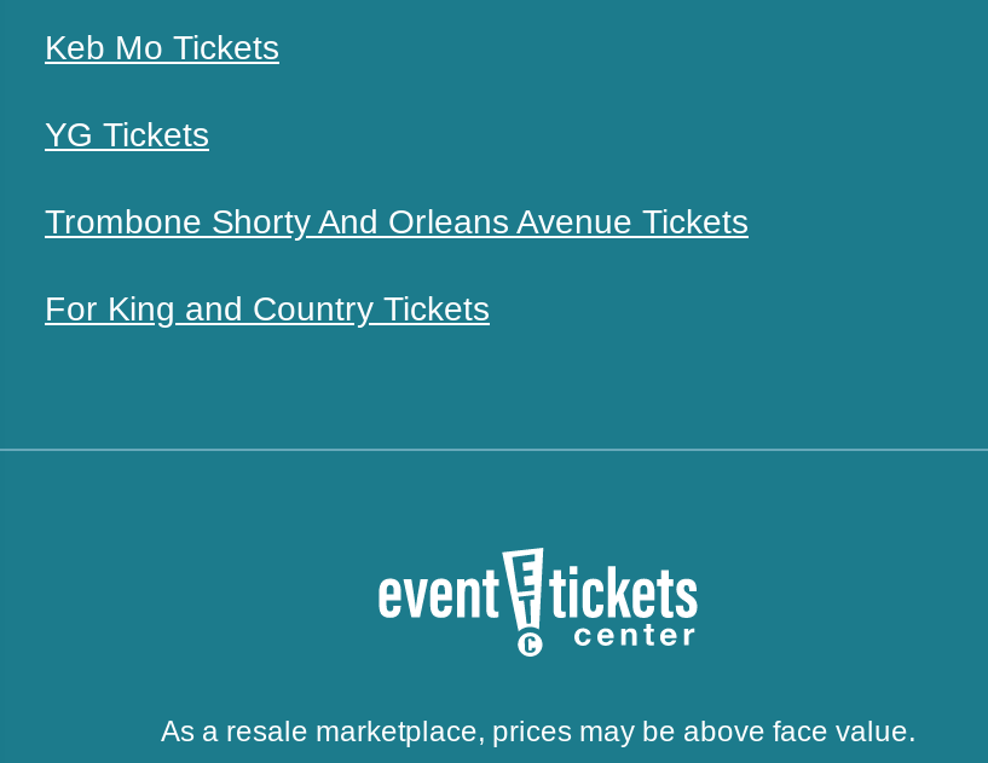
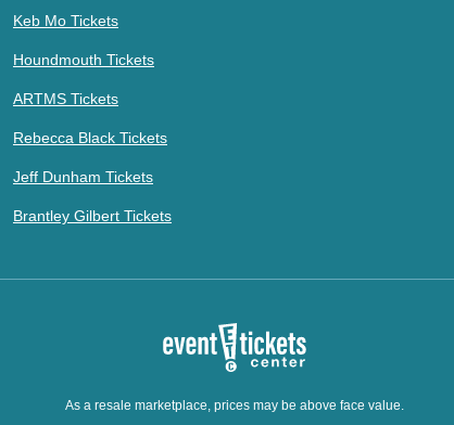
- YG Tickets
- Trombone Shorty And Orleans Avenue Tickets
- For King and Country Tickets
+ Houndmouth Tickets
+ ARTMS Tickets
+ Rebecca Black Tickets
+ Jeff Dunham Tickets
+ Brantley Gilbert Tickets
